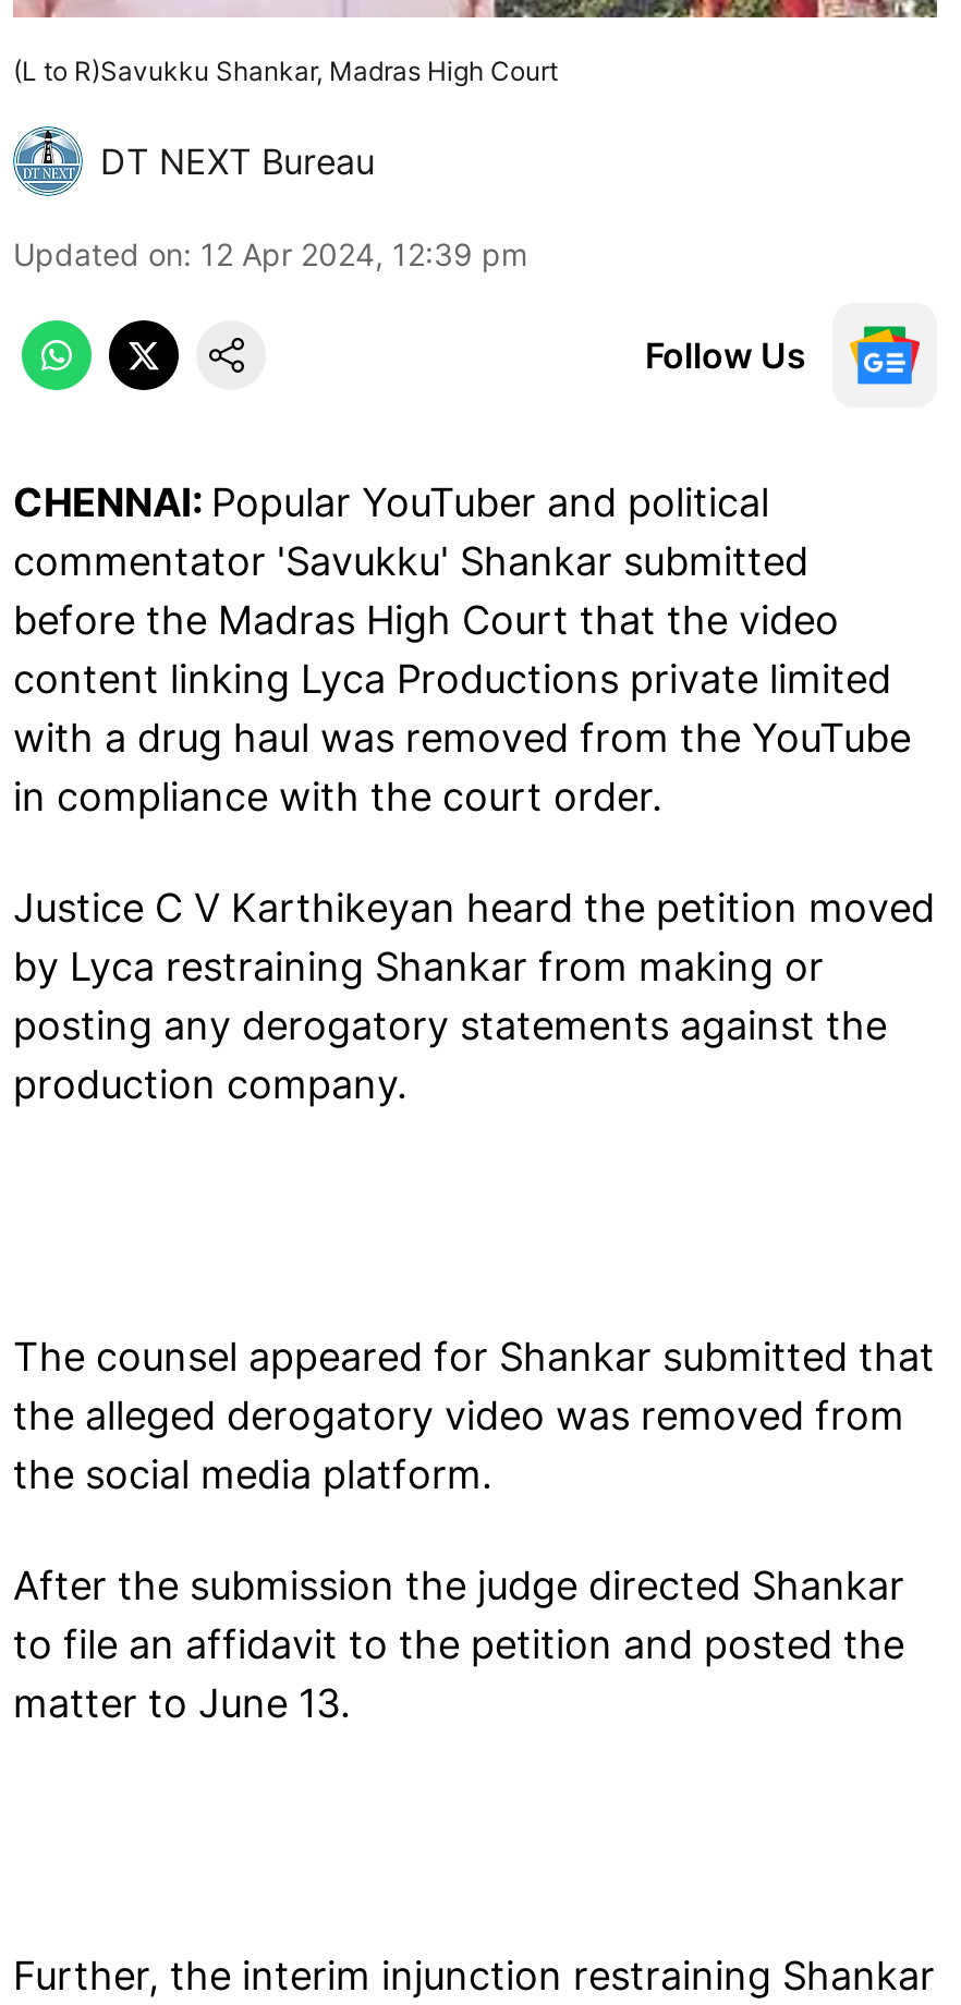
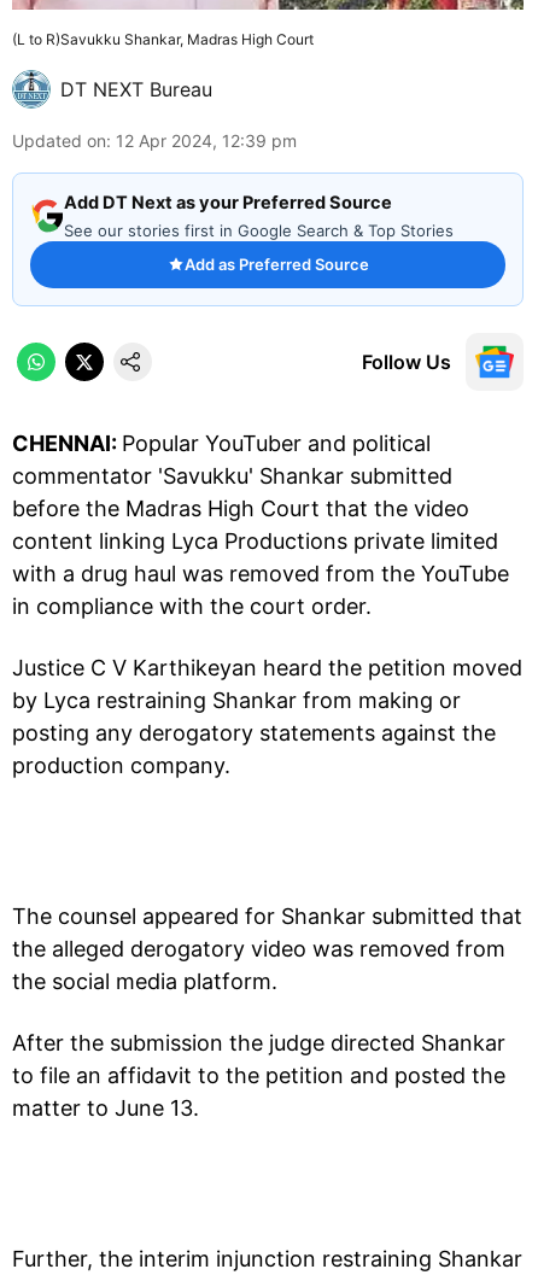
+ [image]
+ Add DT Next as your Preferred Source
+ See our stories first in Google Search & Top Stories
+ Add as Preferred Source
